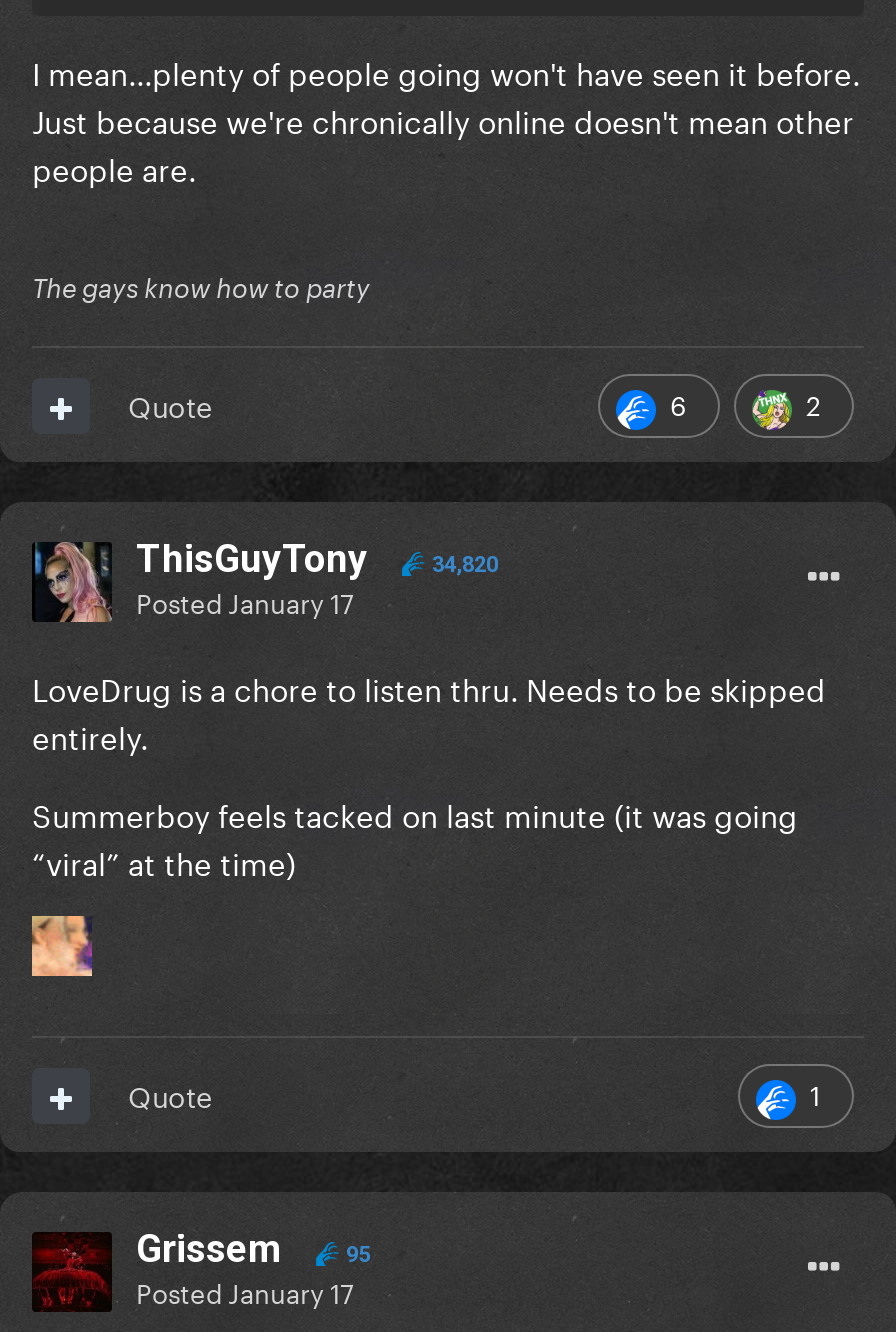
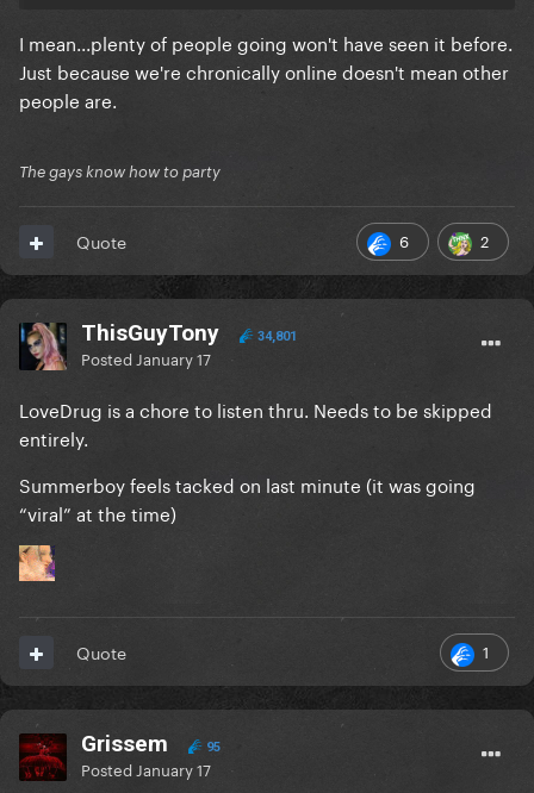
- 34,820
+ 34,801
